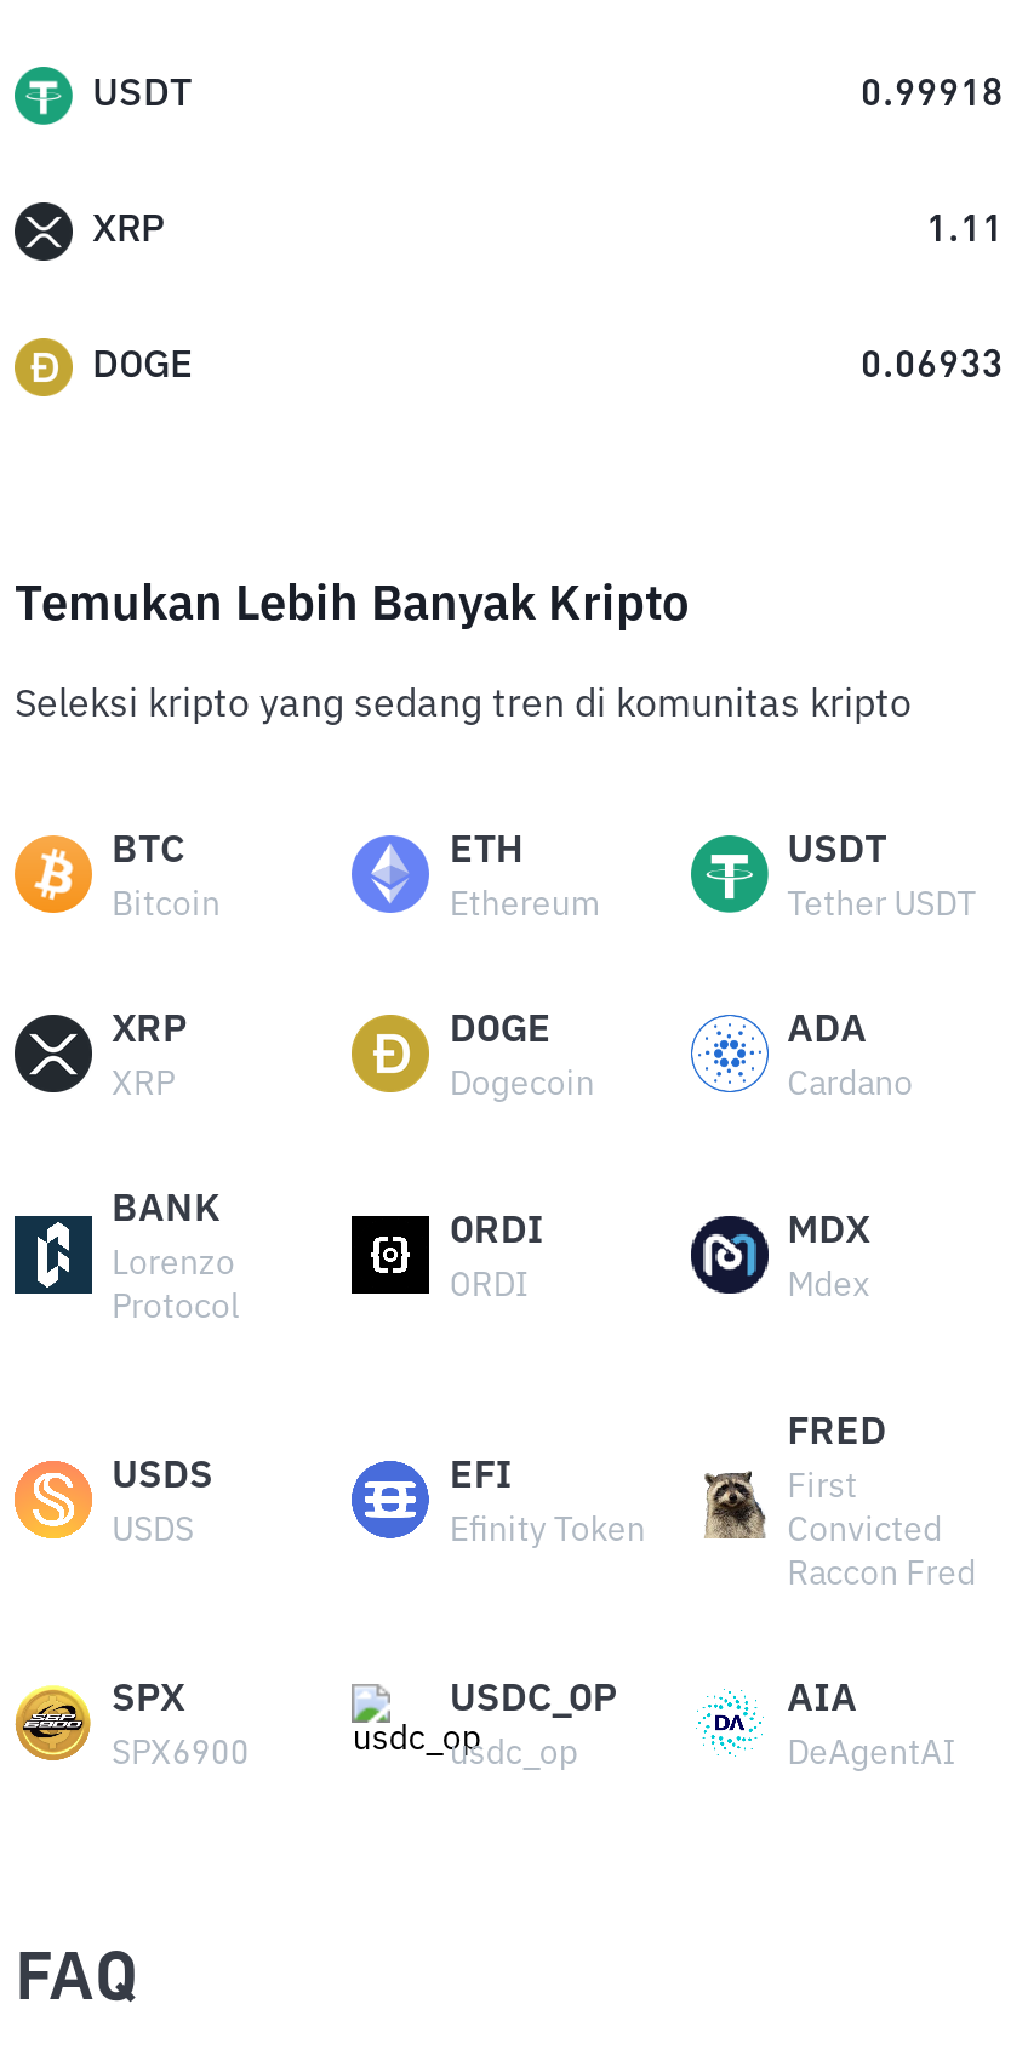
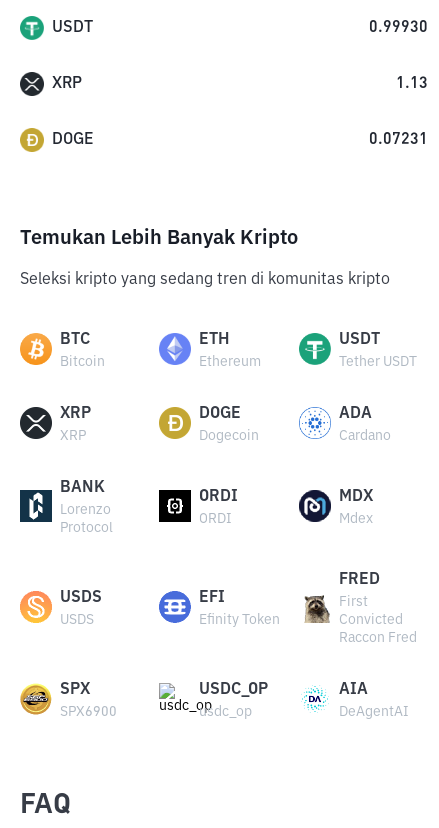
- 0.99918
+ 0.99930

- 1.11
+ 1.13

- 0.06933
+ 0.07231
